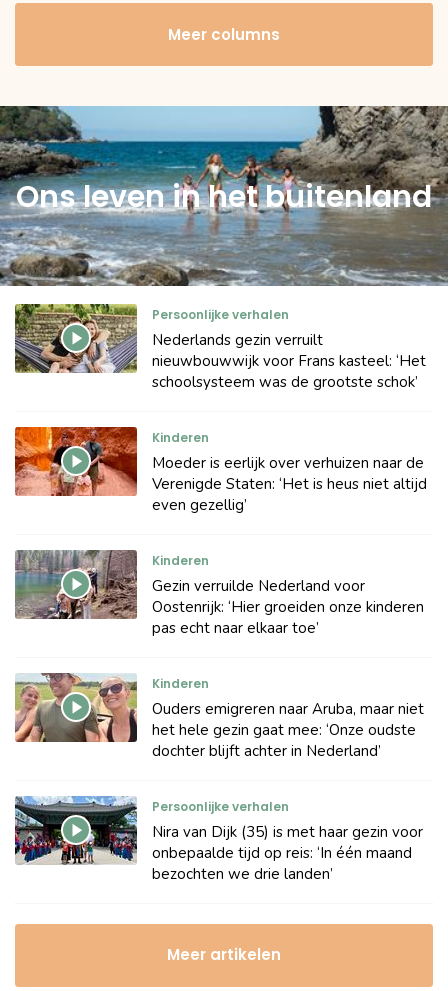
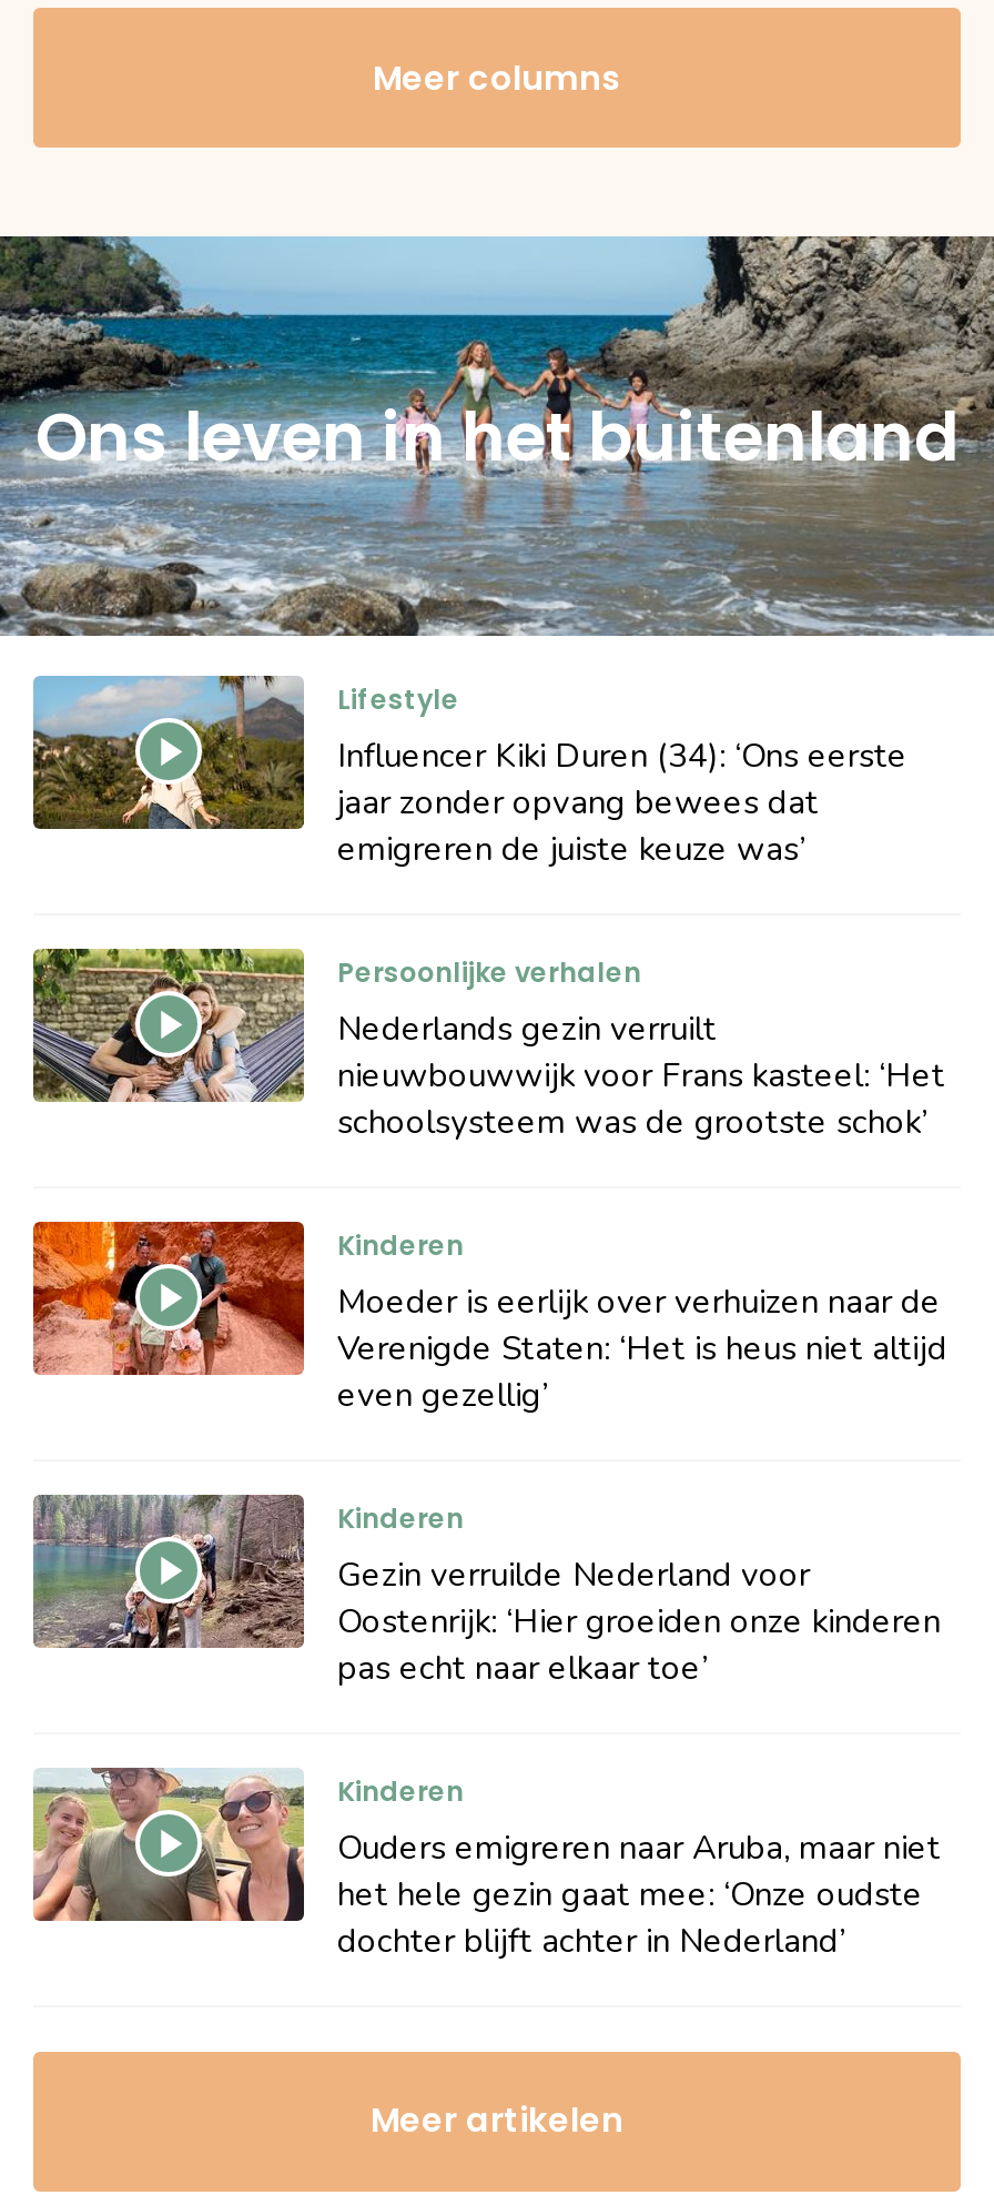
+ [image]
+ Lifestyle
+ Influencer Kiki Duren (34): ‘Ons eerste
+ jaar zonder opvang bewees dat
+ emigreren de juiste keuze was’

moved down: [image] | Persoonlijke verhalen | Nederlands gezin verruilt | ... | het hele gezin gaat mee: ‘Onze oudste | dochter blijft achter in Nederland’

- [image]
- Persoonlijke verhalen
- Nira van Dijk (35) is met haar gezin voor
- onbepaalde tijd op reis: ‘In één maand
- bezochten we drie landen’
